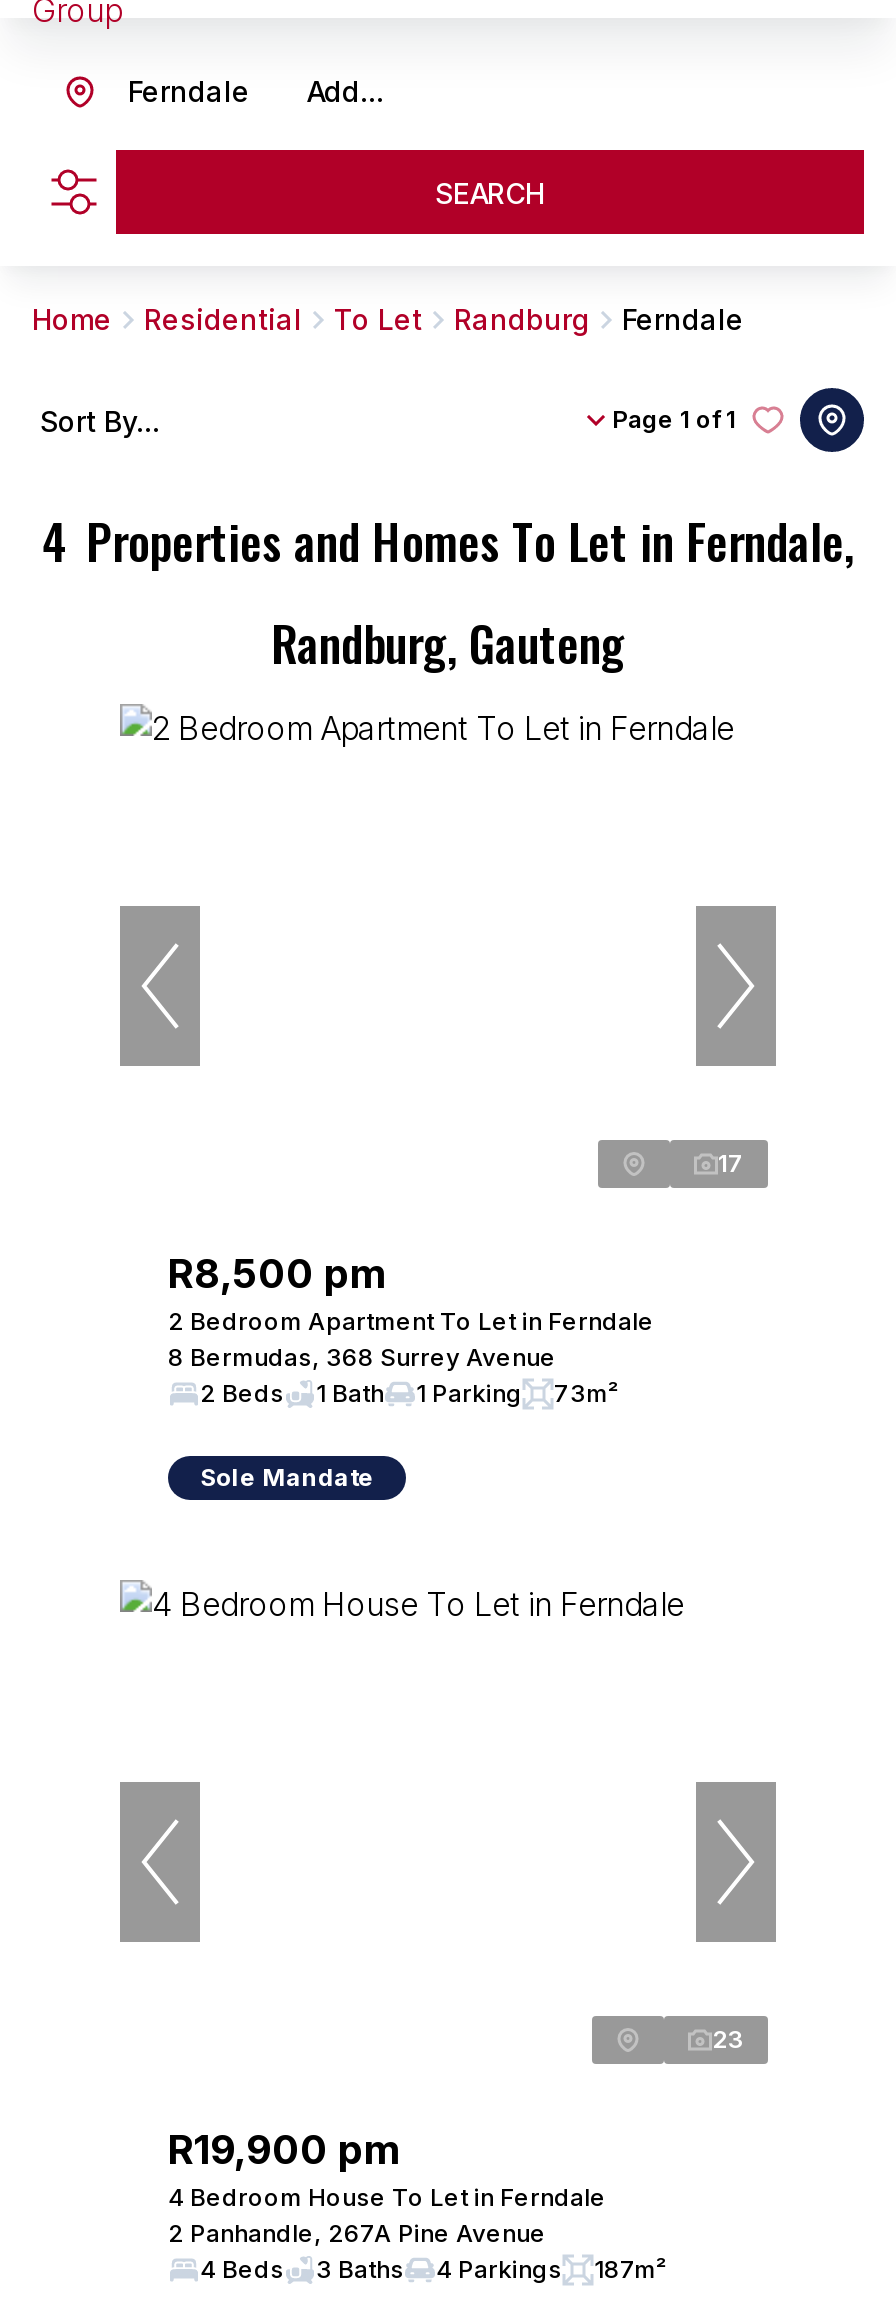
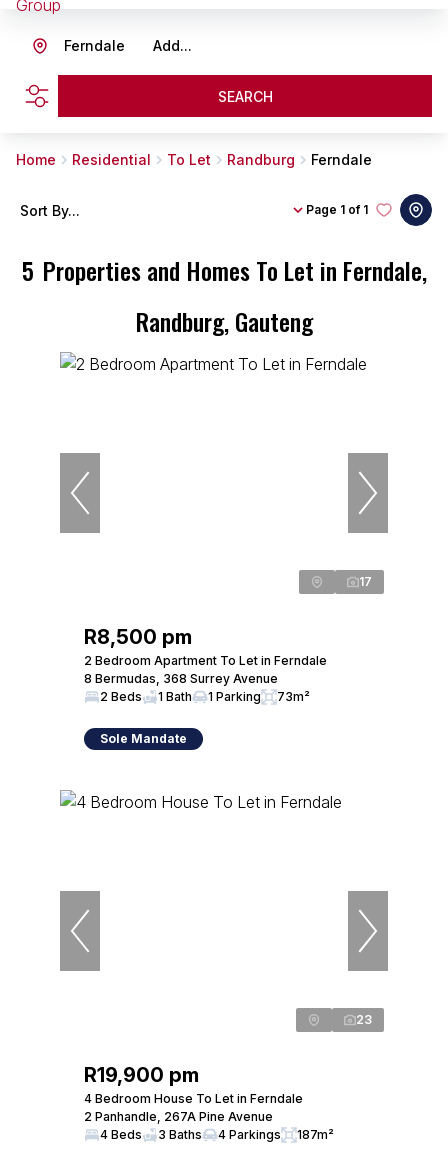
- 4 Properties and Homes To Let in Ferndale,
+ 5 Properties and Homes To Let in Ferndale,
